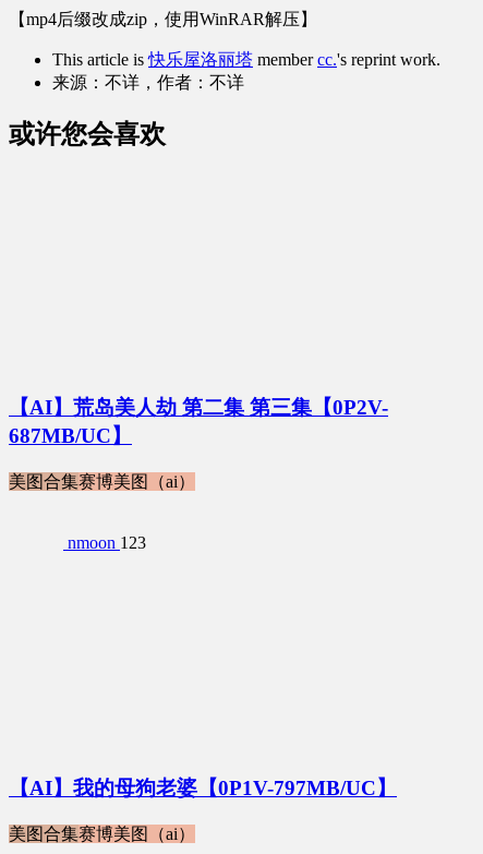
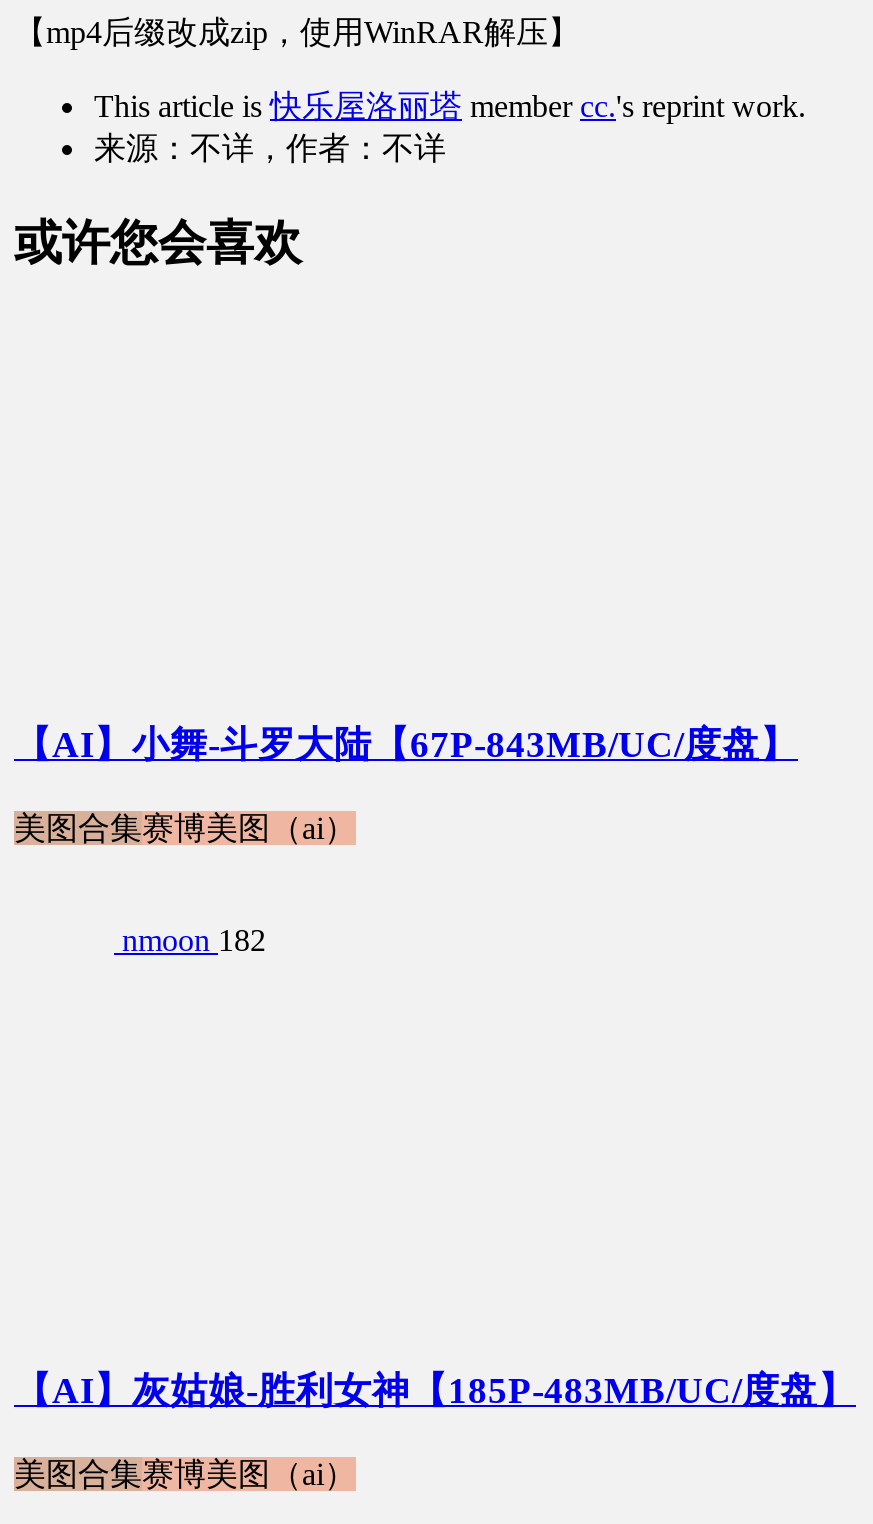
- 【AI】荒岛美人劫 第二集 第三集【0P2V-
- 687MB/UC】
+ 【AI】小舞-斗罗大陆【67P-843MB/UC/度盘】

- nmoon 123
+ nmoon 182

- 【AI】我的母狗老婆【0P1V-797MB/UC】
+ 【AI】灰姑娘-胜利女神【185P-483MB/UC/度盘】
